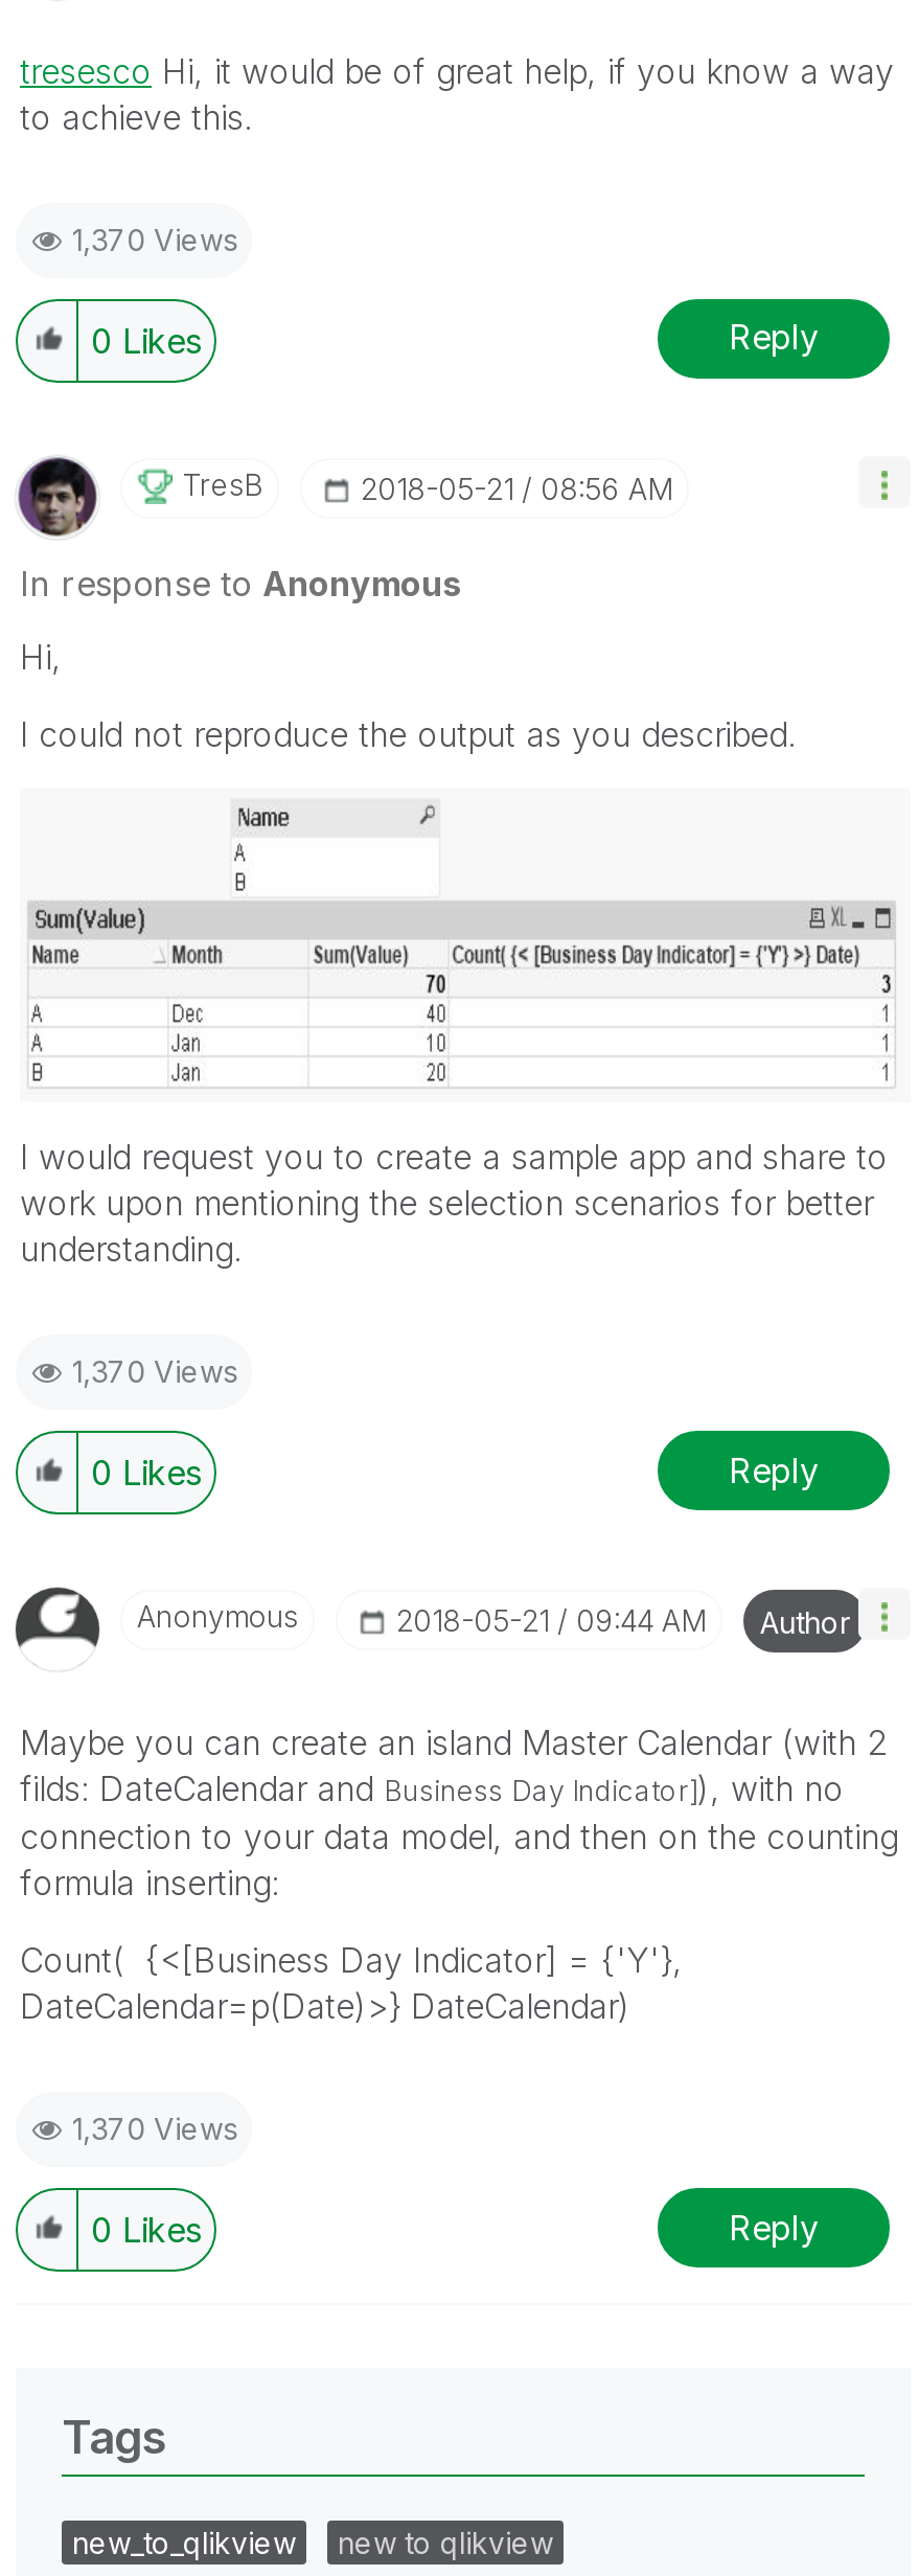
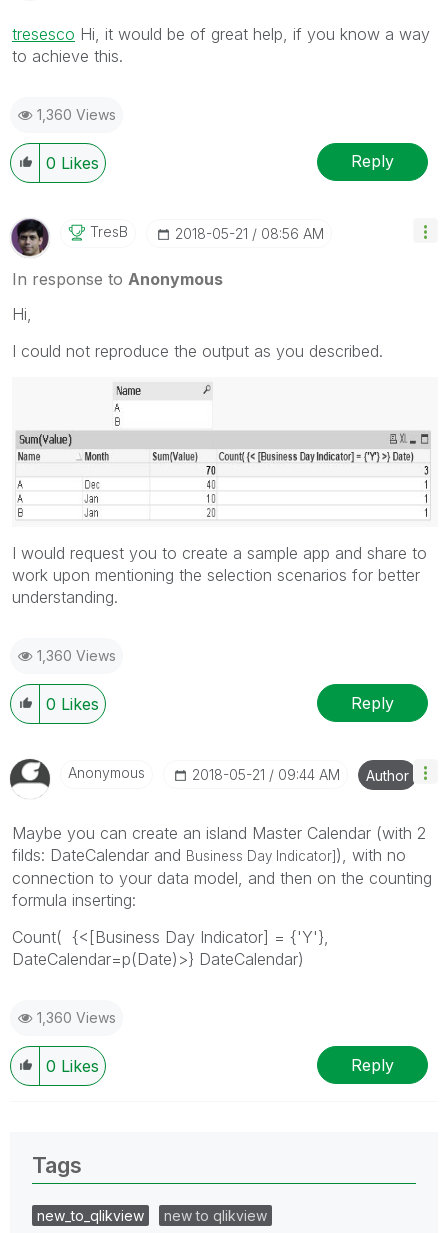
- 1,370 Views
+ 1,360 Views

- 1,370 Views
+ 1,360 Views

- 1,370 Views
+ 1,360 Views
